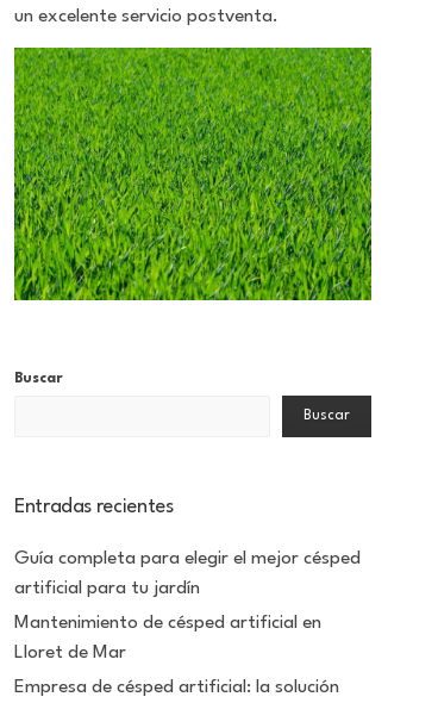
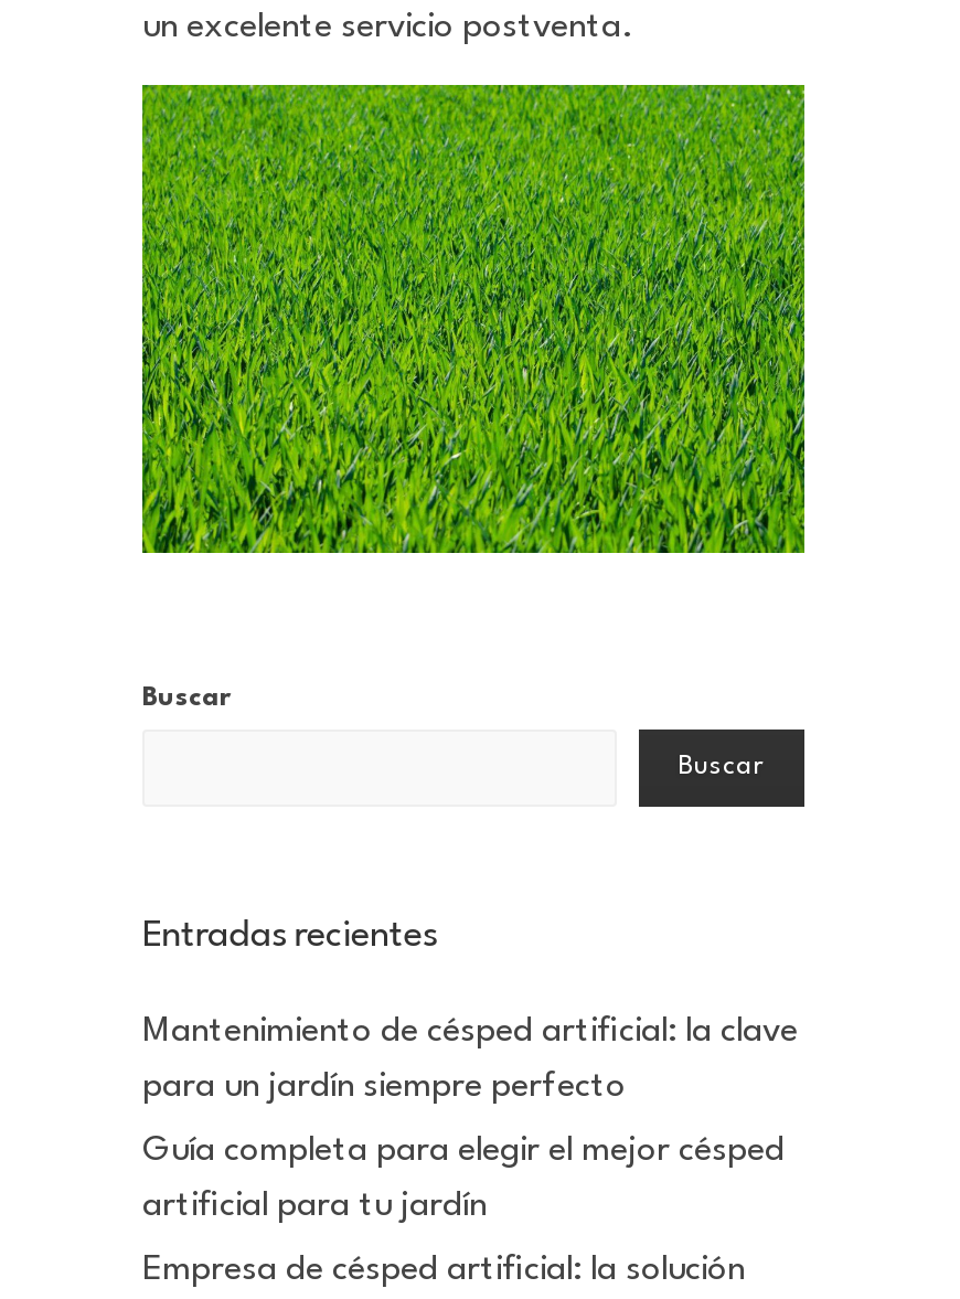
+ Mantenimiento de césped artificial: la clave
+ para un jardín siempre perfecto

moved down: Guía completa para elegir el mejor césped | artificial para tu jardín

- Mantenimiento de césped artificial en
- Lloret de Mar
